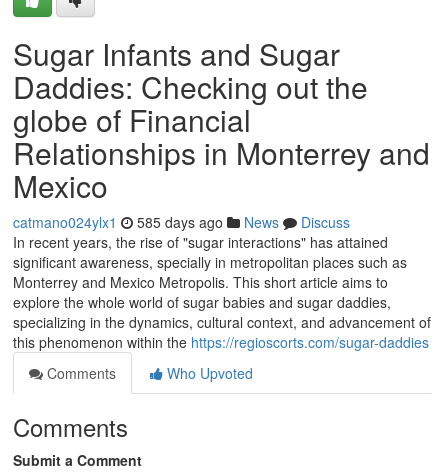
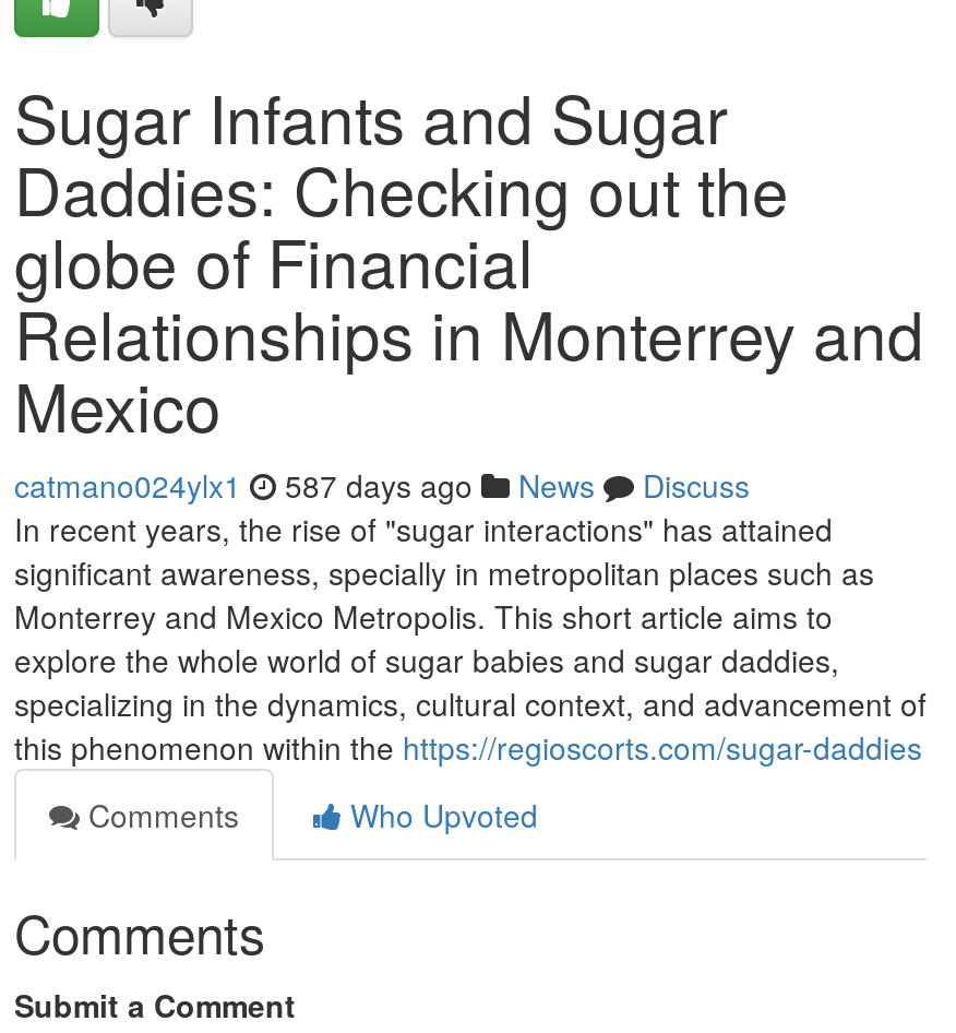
- catmano024ylx1 585 days ago News Discuss
+ catmano024ylx1 587 days ago News Discuss
